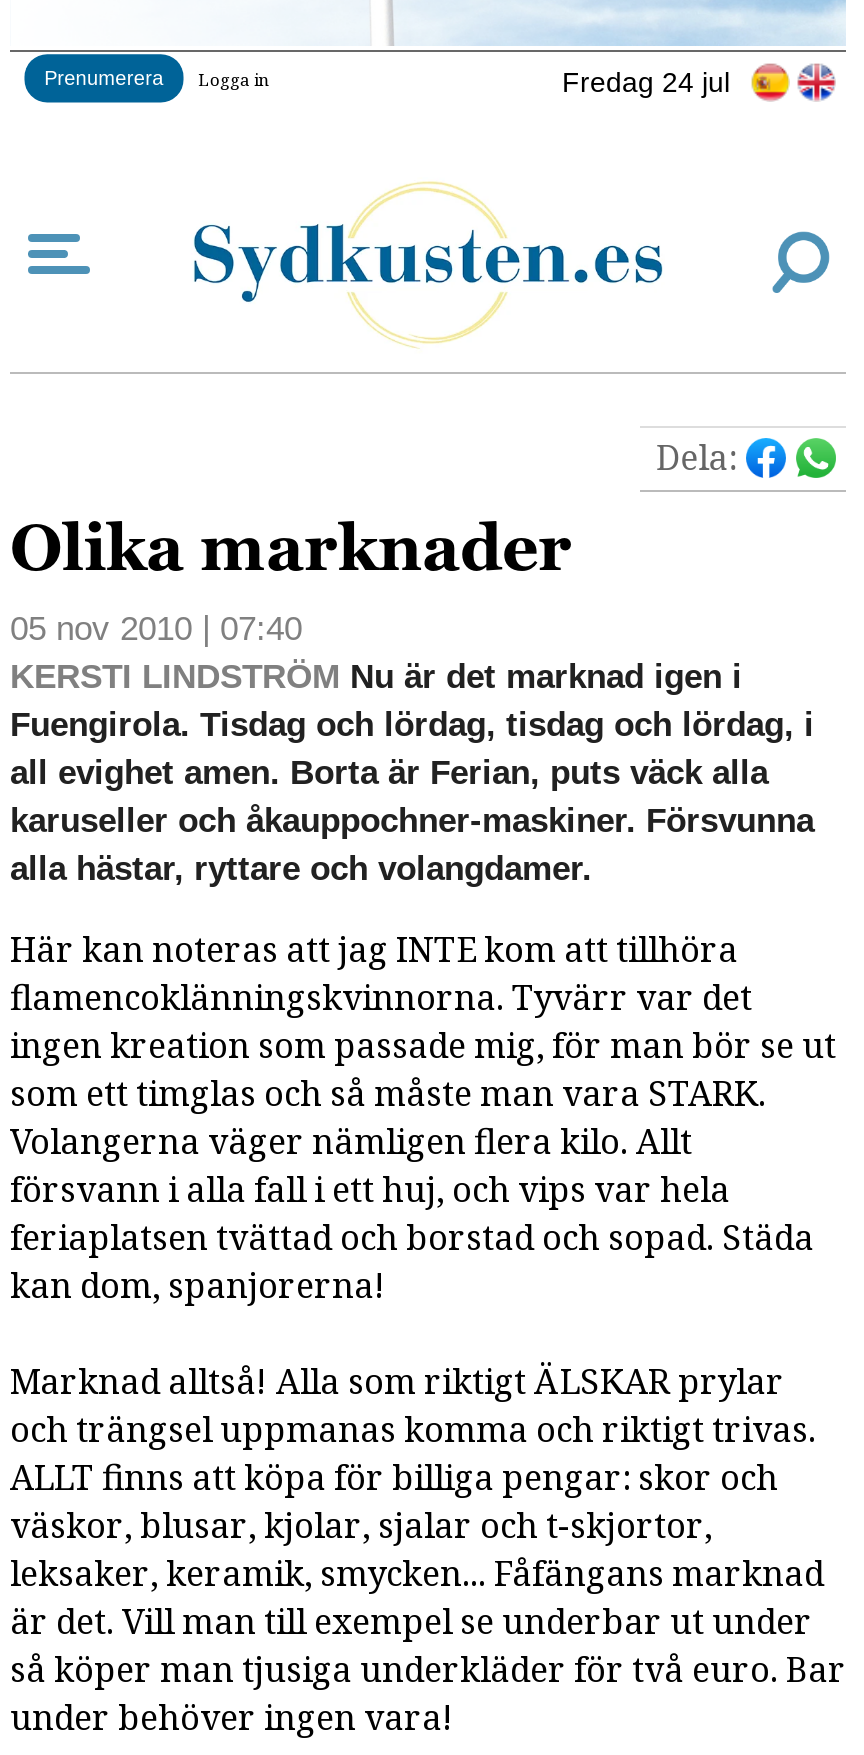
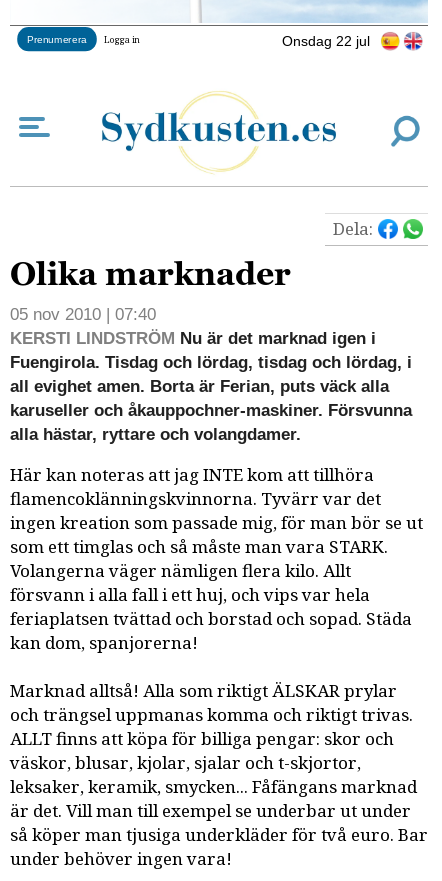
- Fredag 24 jul
+ Onsdag 22 jul
